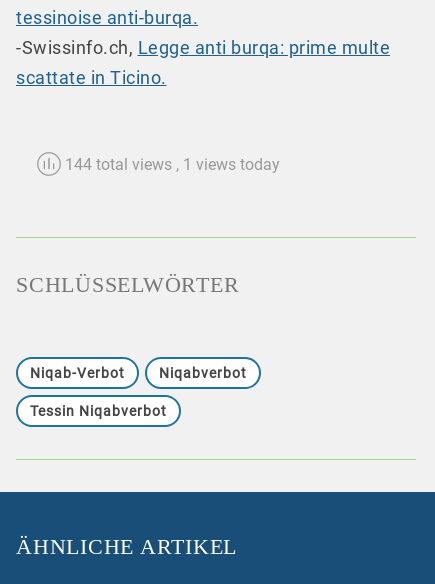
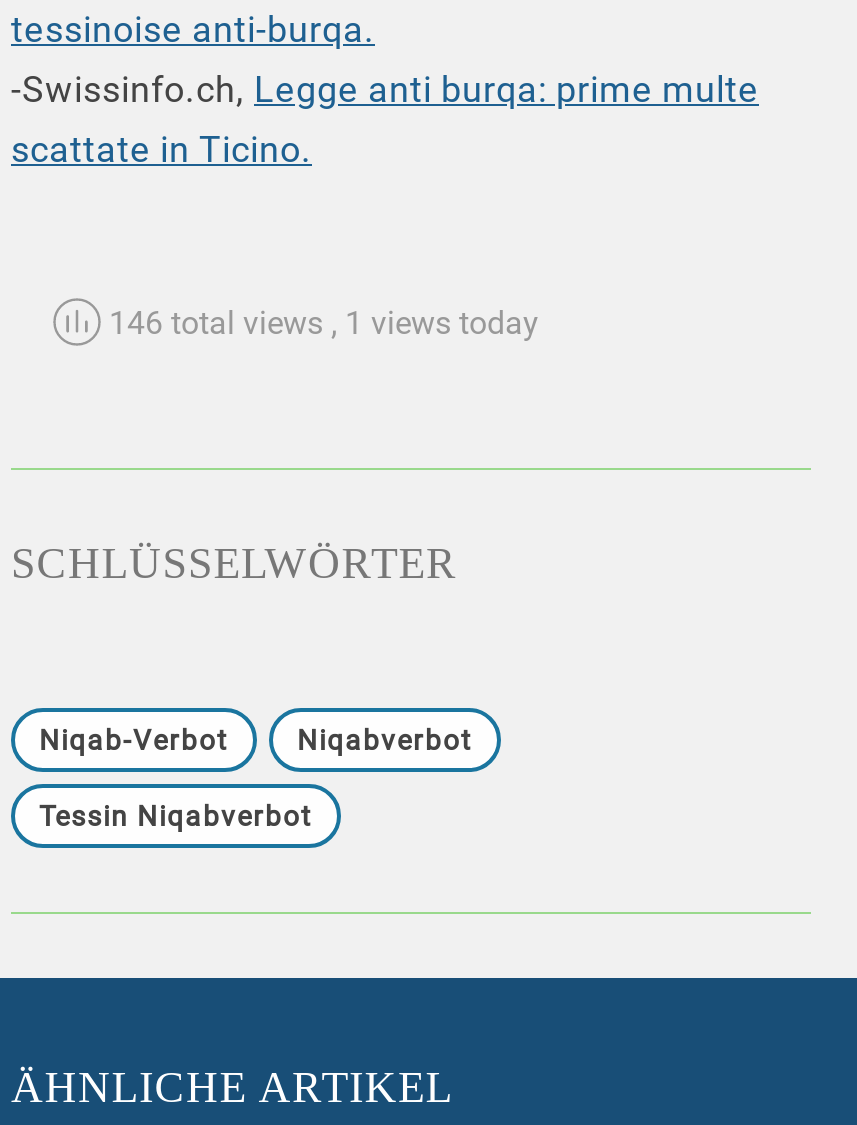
- 144 total views, 1 views today
+ 146 total views, 1 views today
